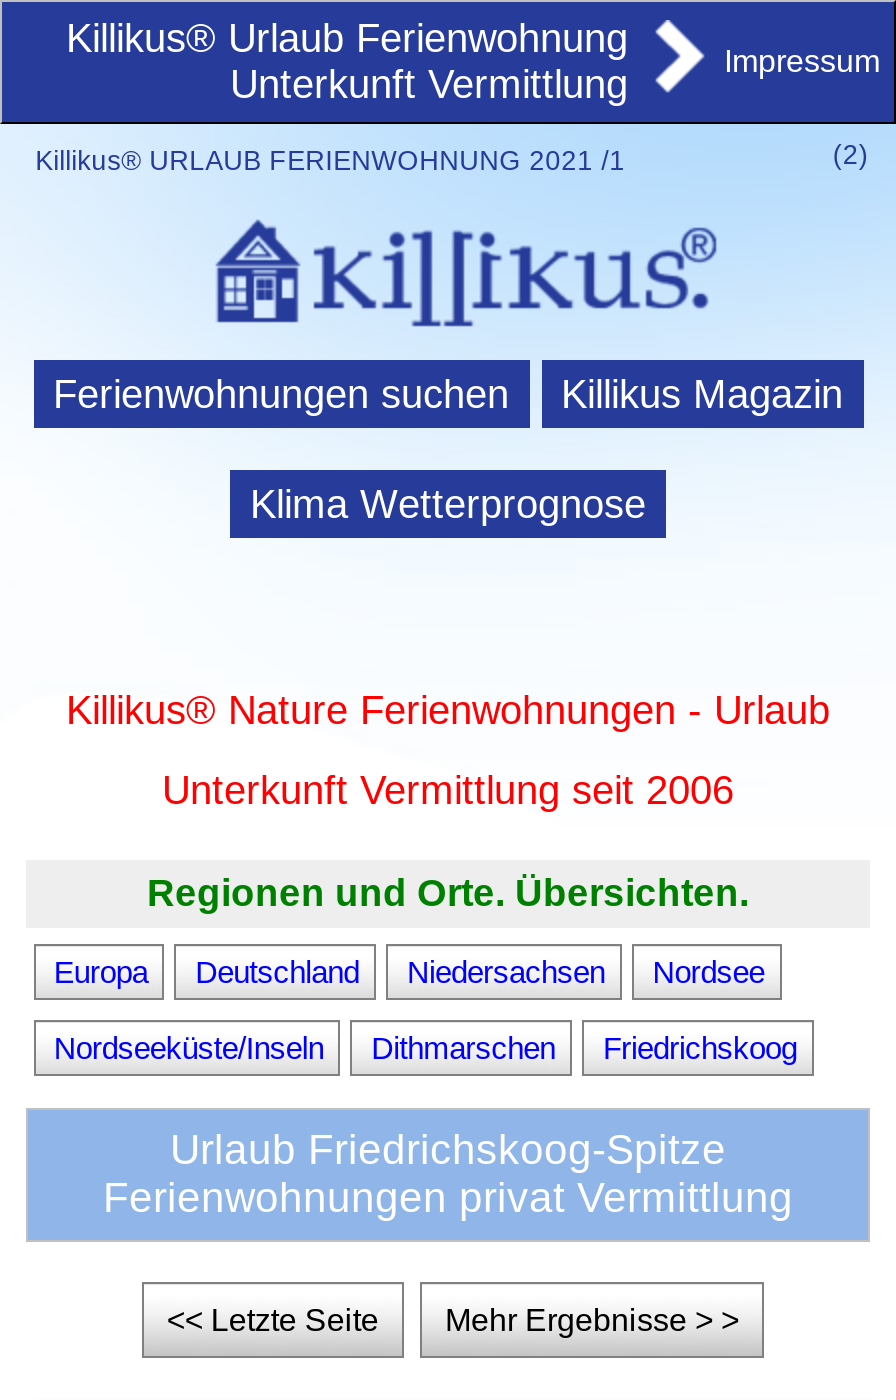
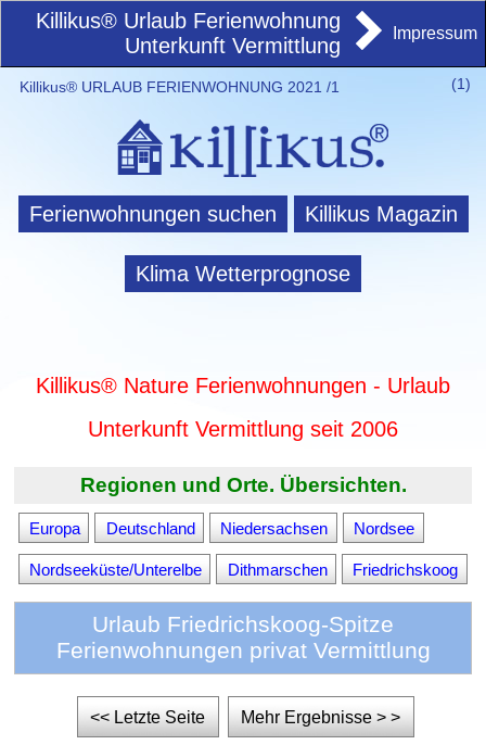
- (2)
+ (1)

- Nordseeküste/Inseln
+ Nordseeküste/Unterelbe
